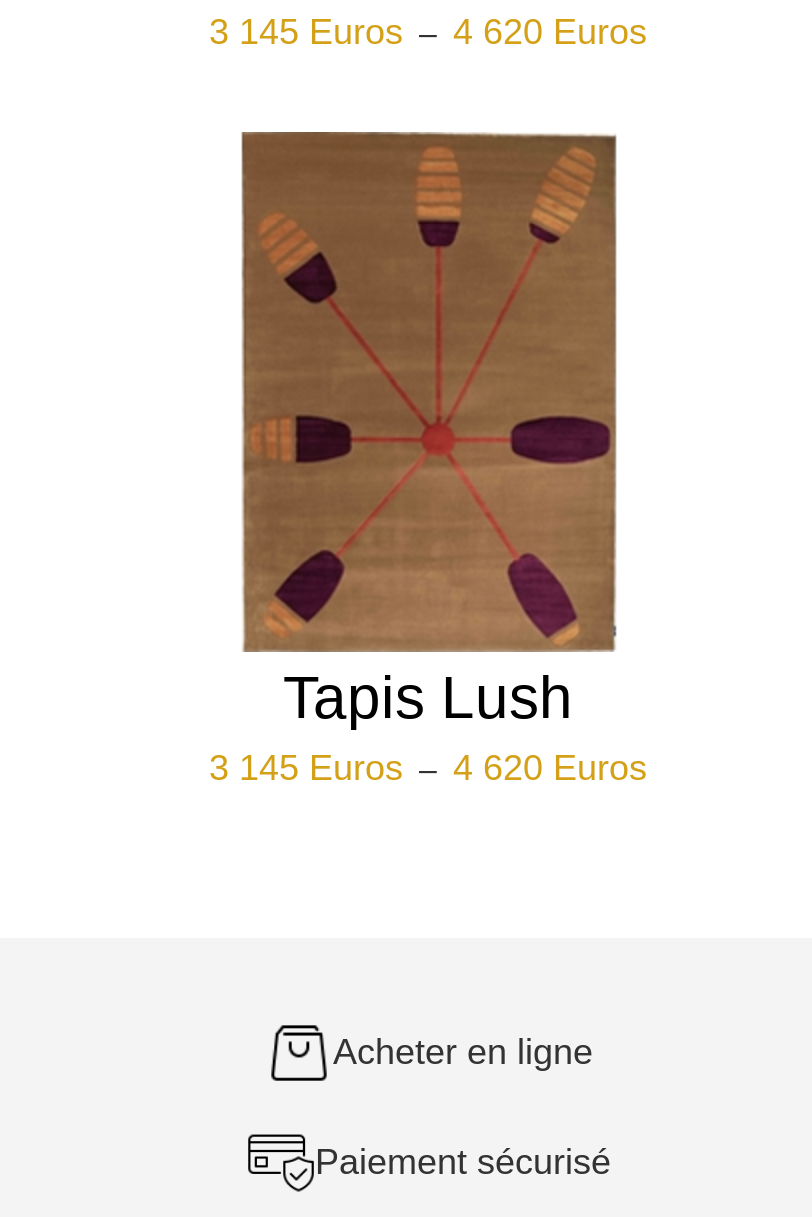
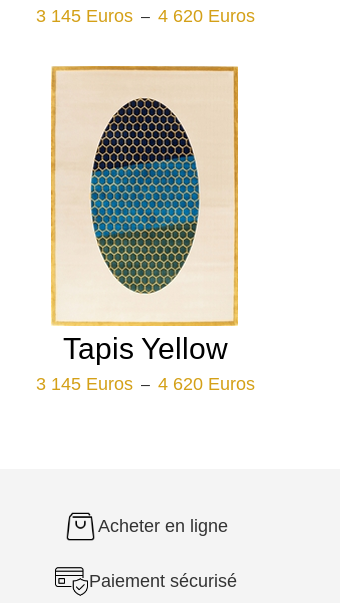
- [image]
- Tapis Lush
+ [image]
+ Tapis Yellow
